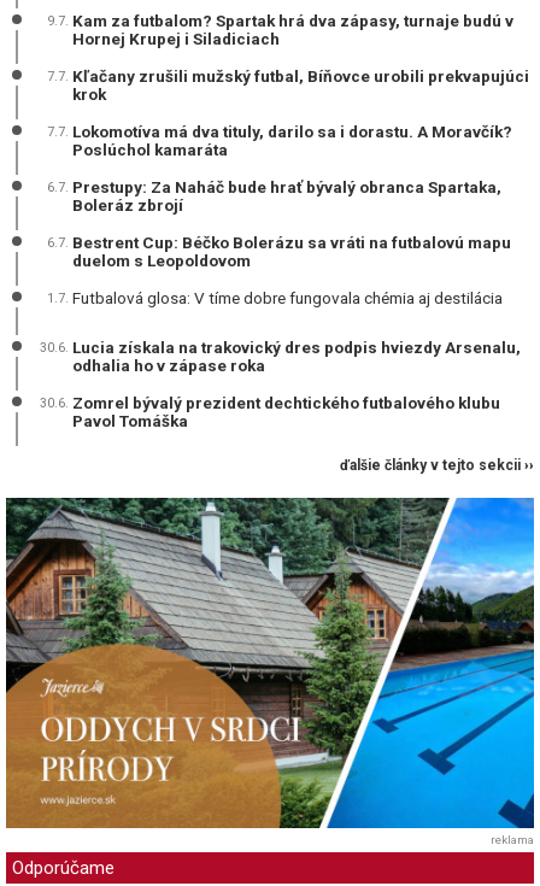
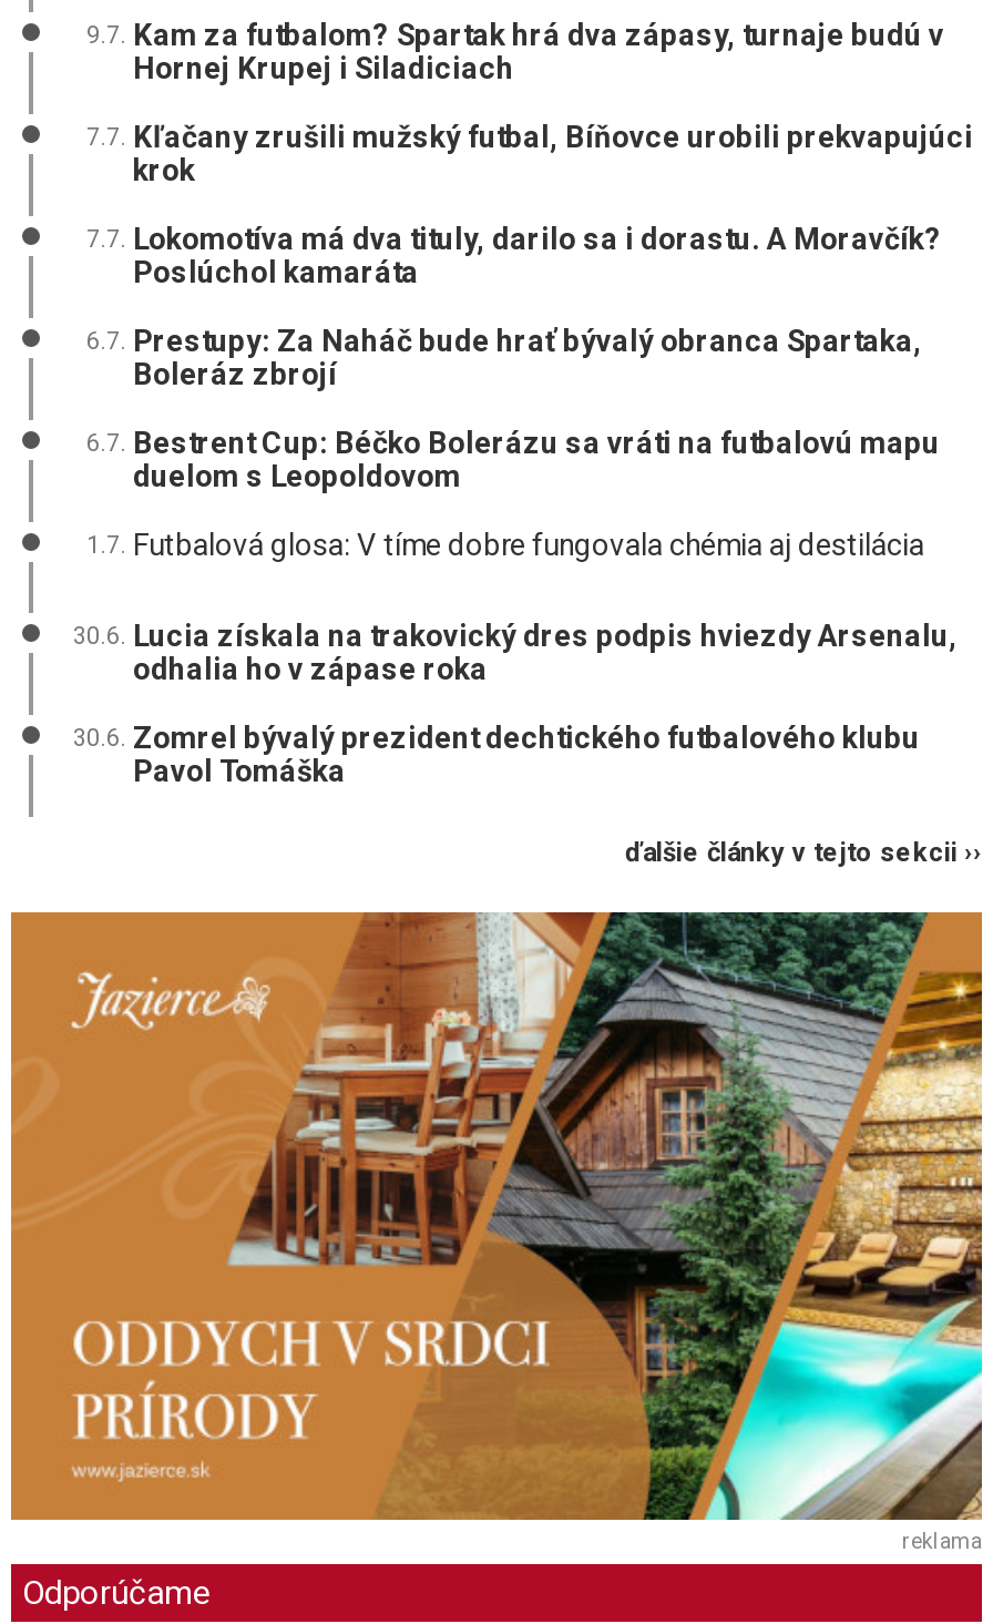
- [image]
+ [image]
